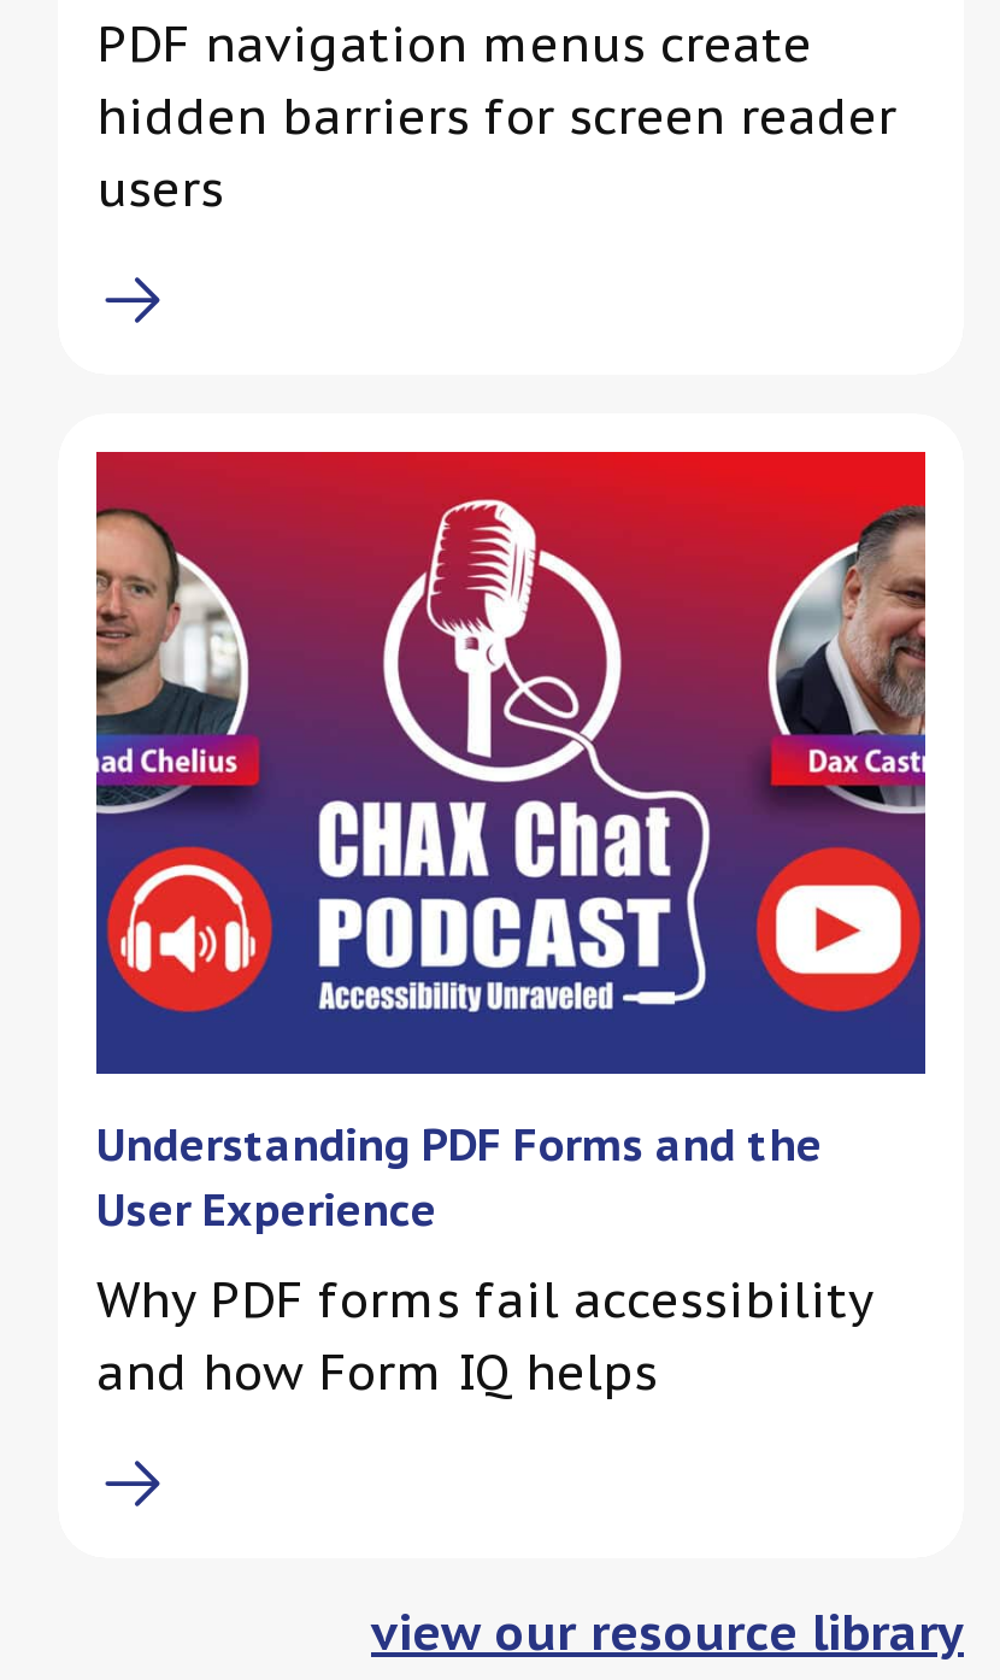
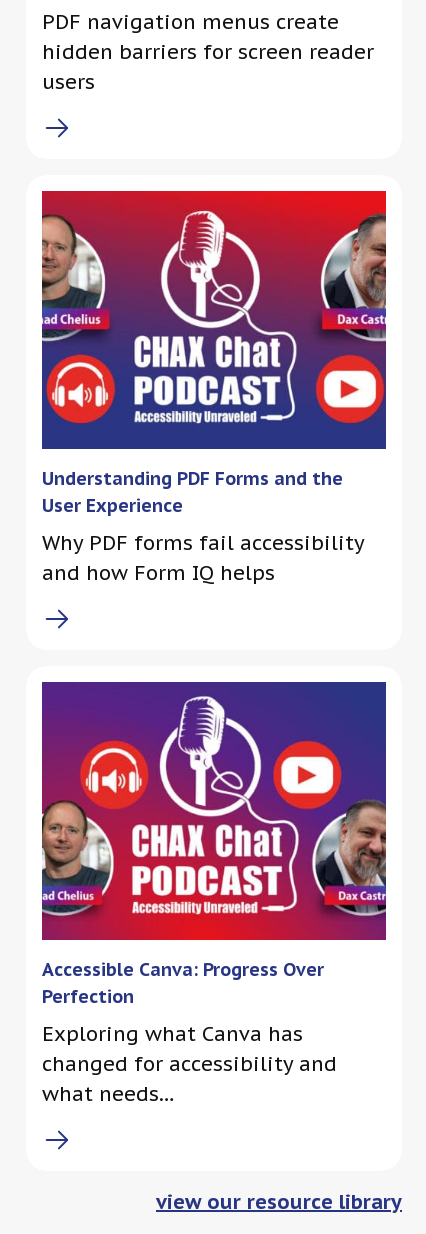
+ [image]
+ Accessible Canva: Progress Over
+ Perfection
+ Exploring what Canva has
+ changed for accessibility and
+ what needs…
